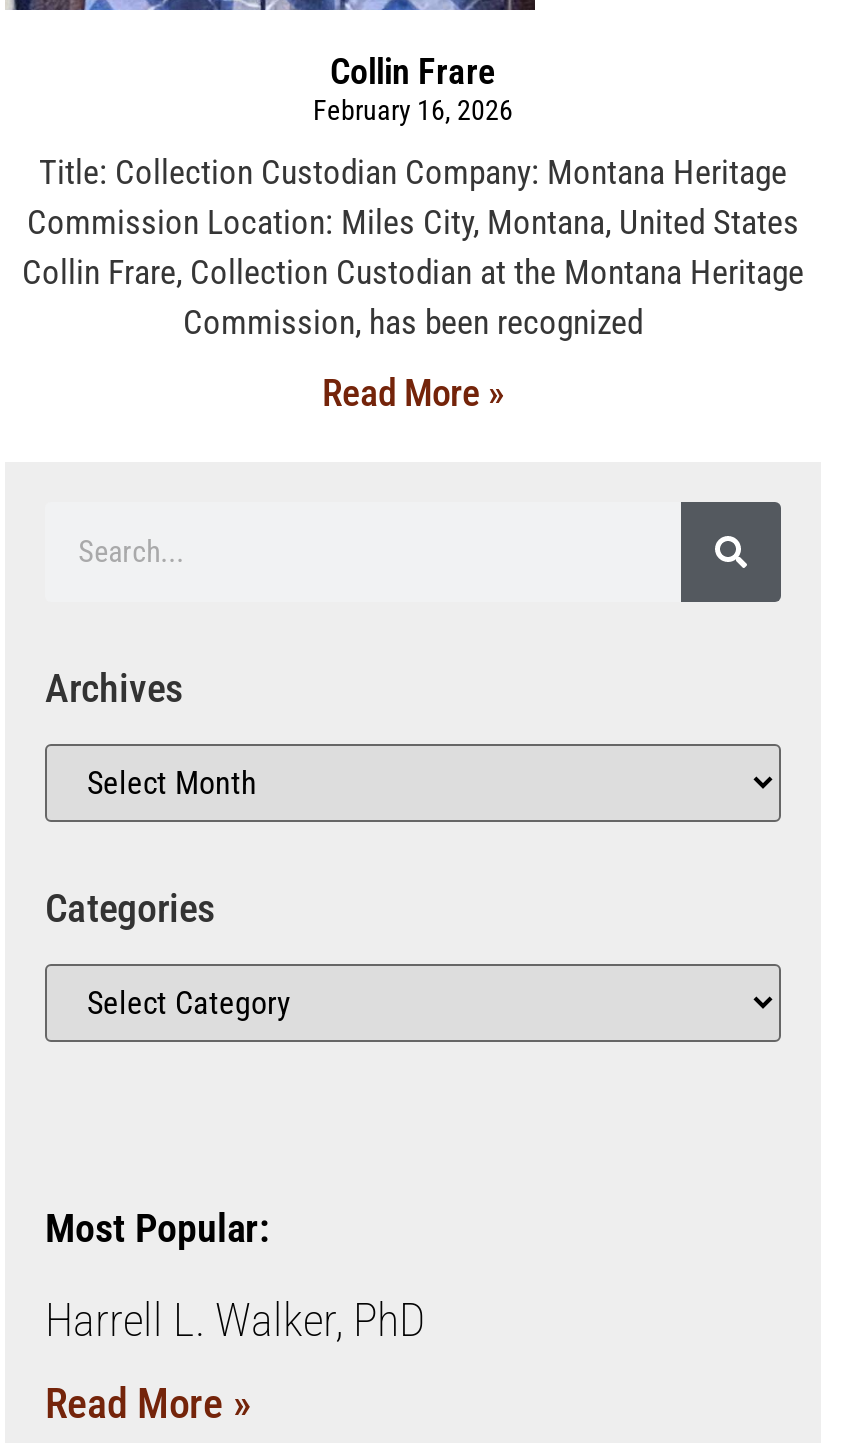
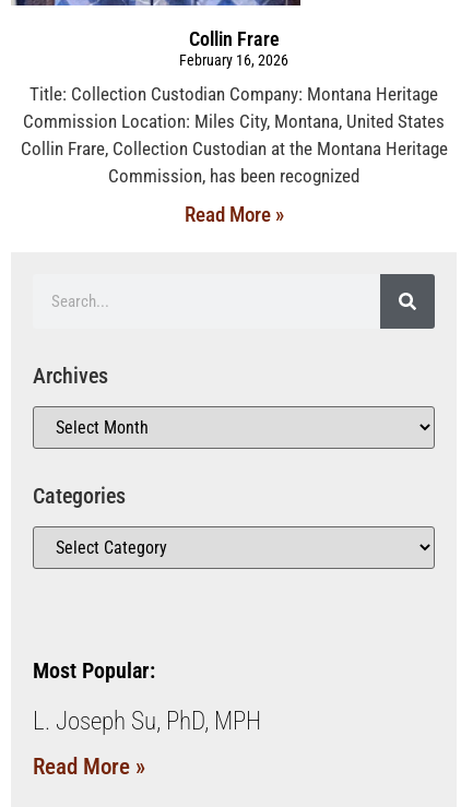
- Harrell L. Walker, PhD
+ L. Joseph Su, PhD, MPH
